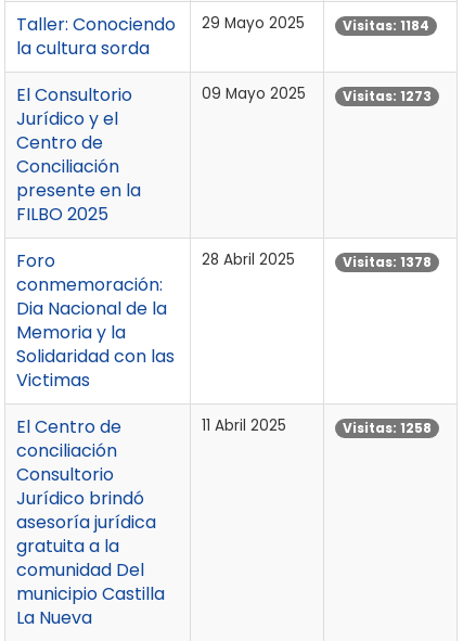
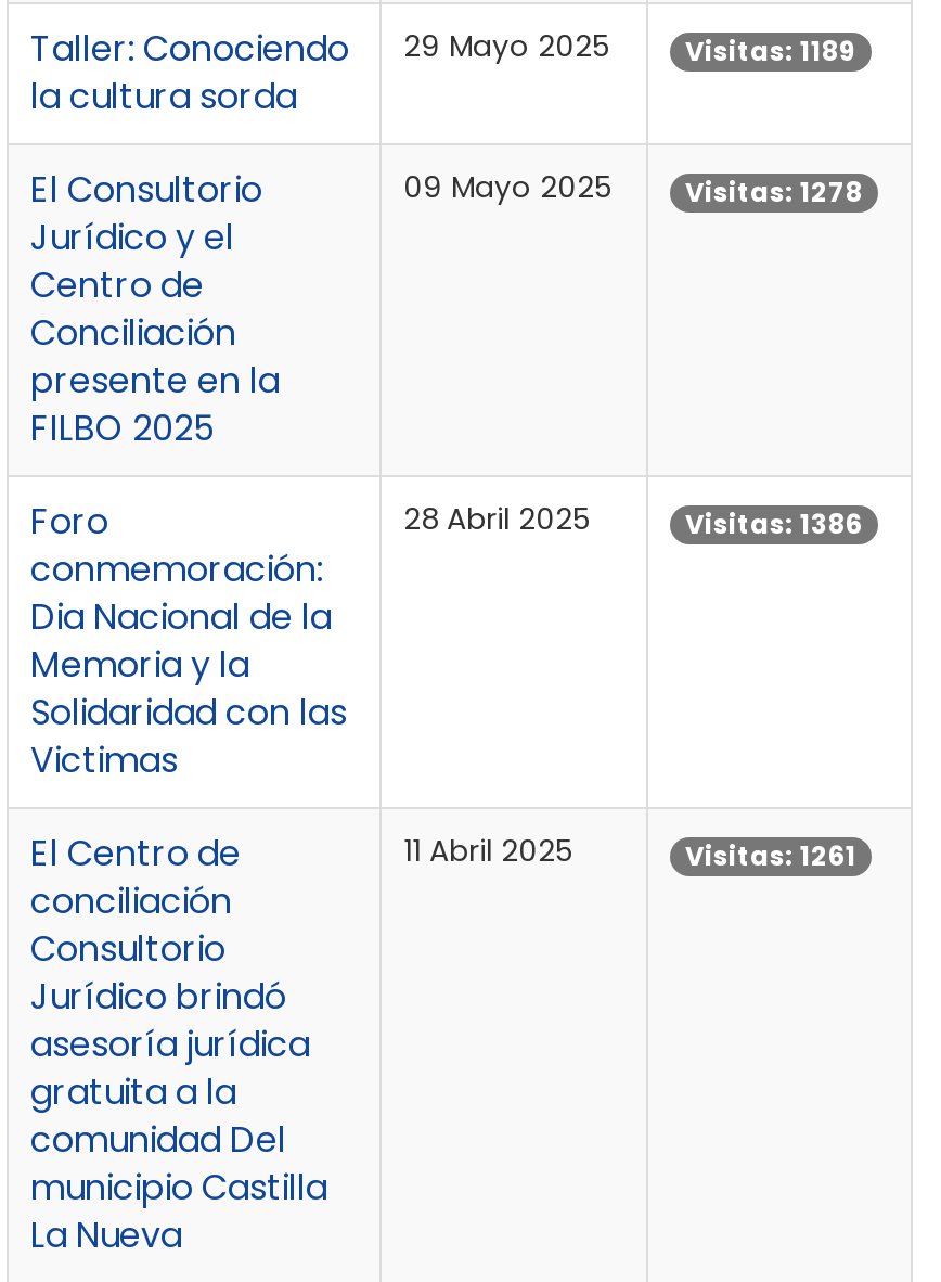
- Visitas: 1184
+ Visitas: 1189

- 09 Mayo 2025 Visitas: 1273
+ 09 Mayo 2025 Visitas: 1278

- Visitas: 1378
+ Visitas: 1386

- Visitas: 1258
+ Visitas: 1261
